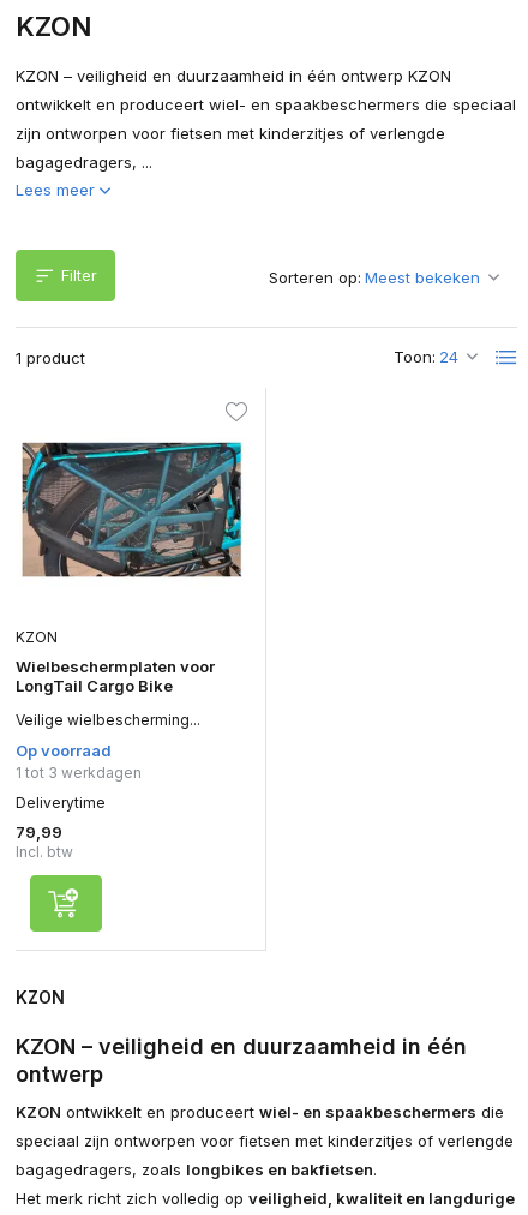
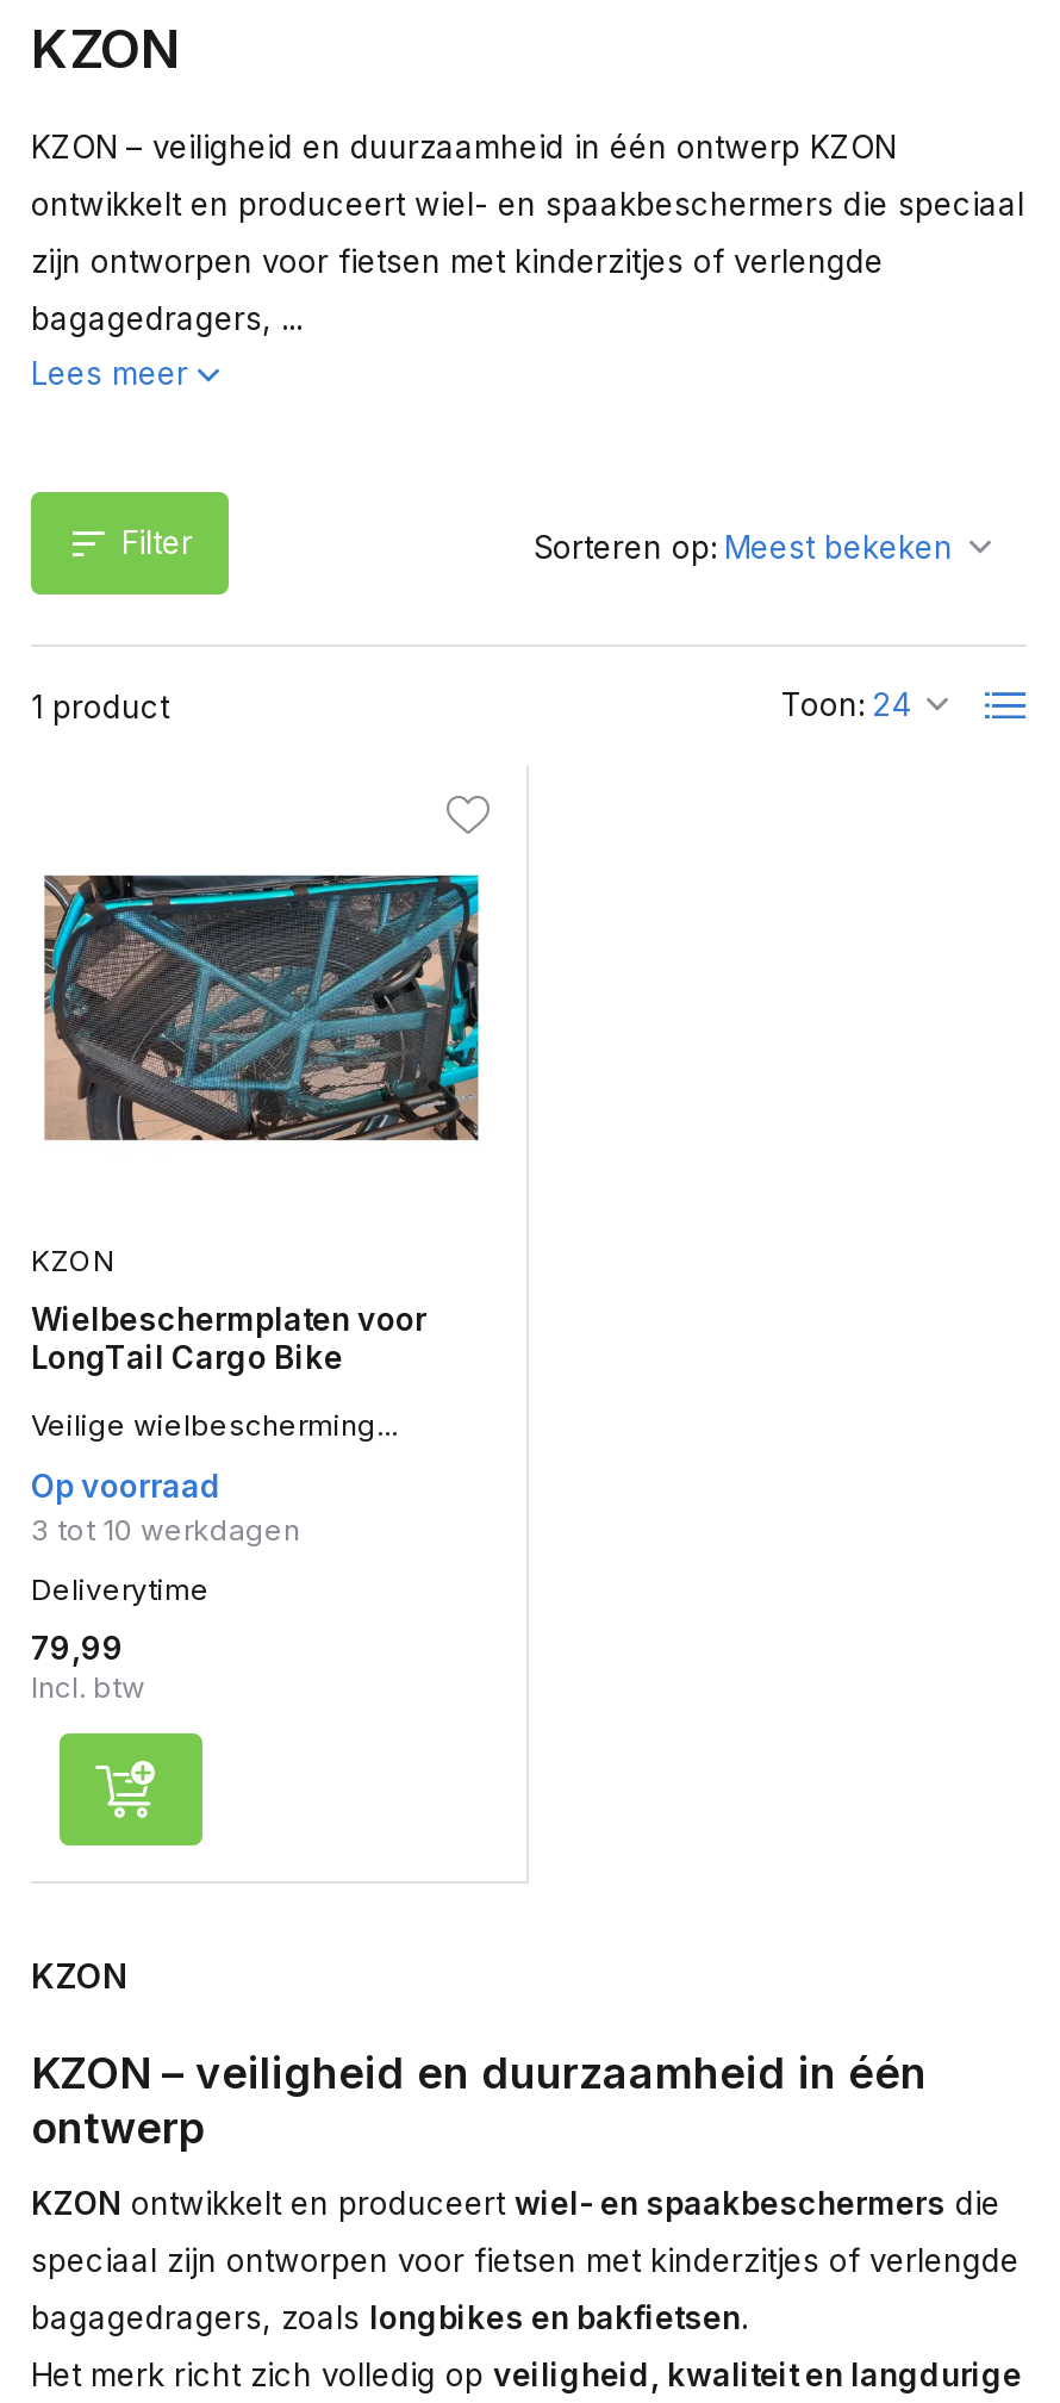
- 1 tot 3 werkdagen
+ 3 tot 10 werkdagen
